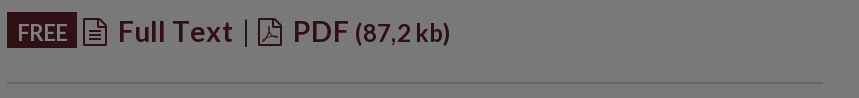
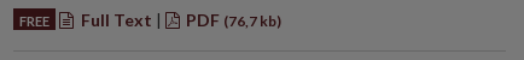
- PDF (87,2 kb)
+ PDF (76,7 kb)
